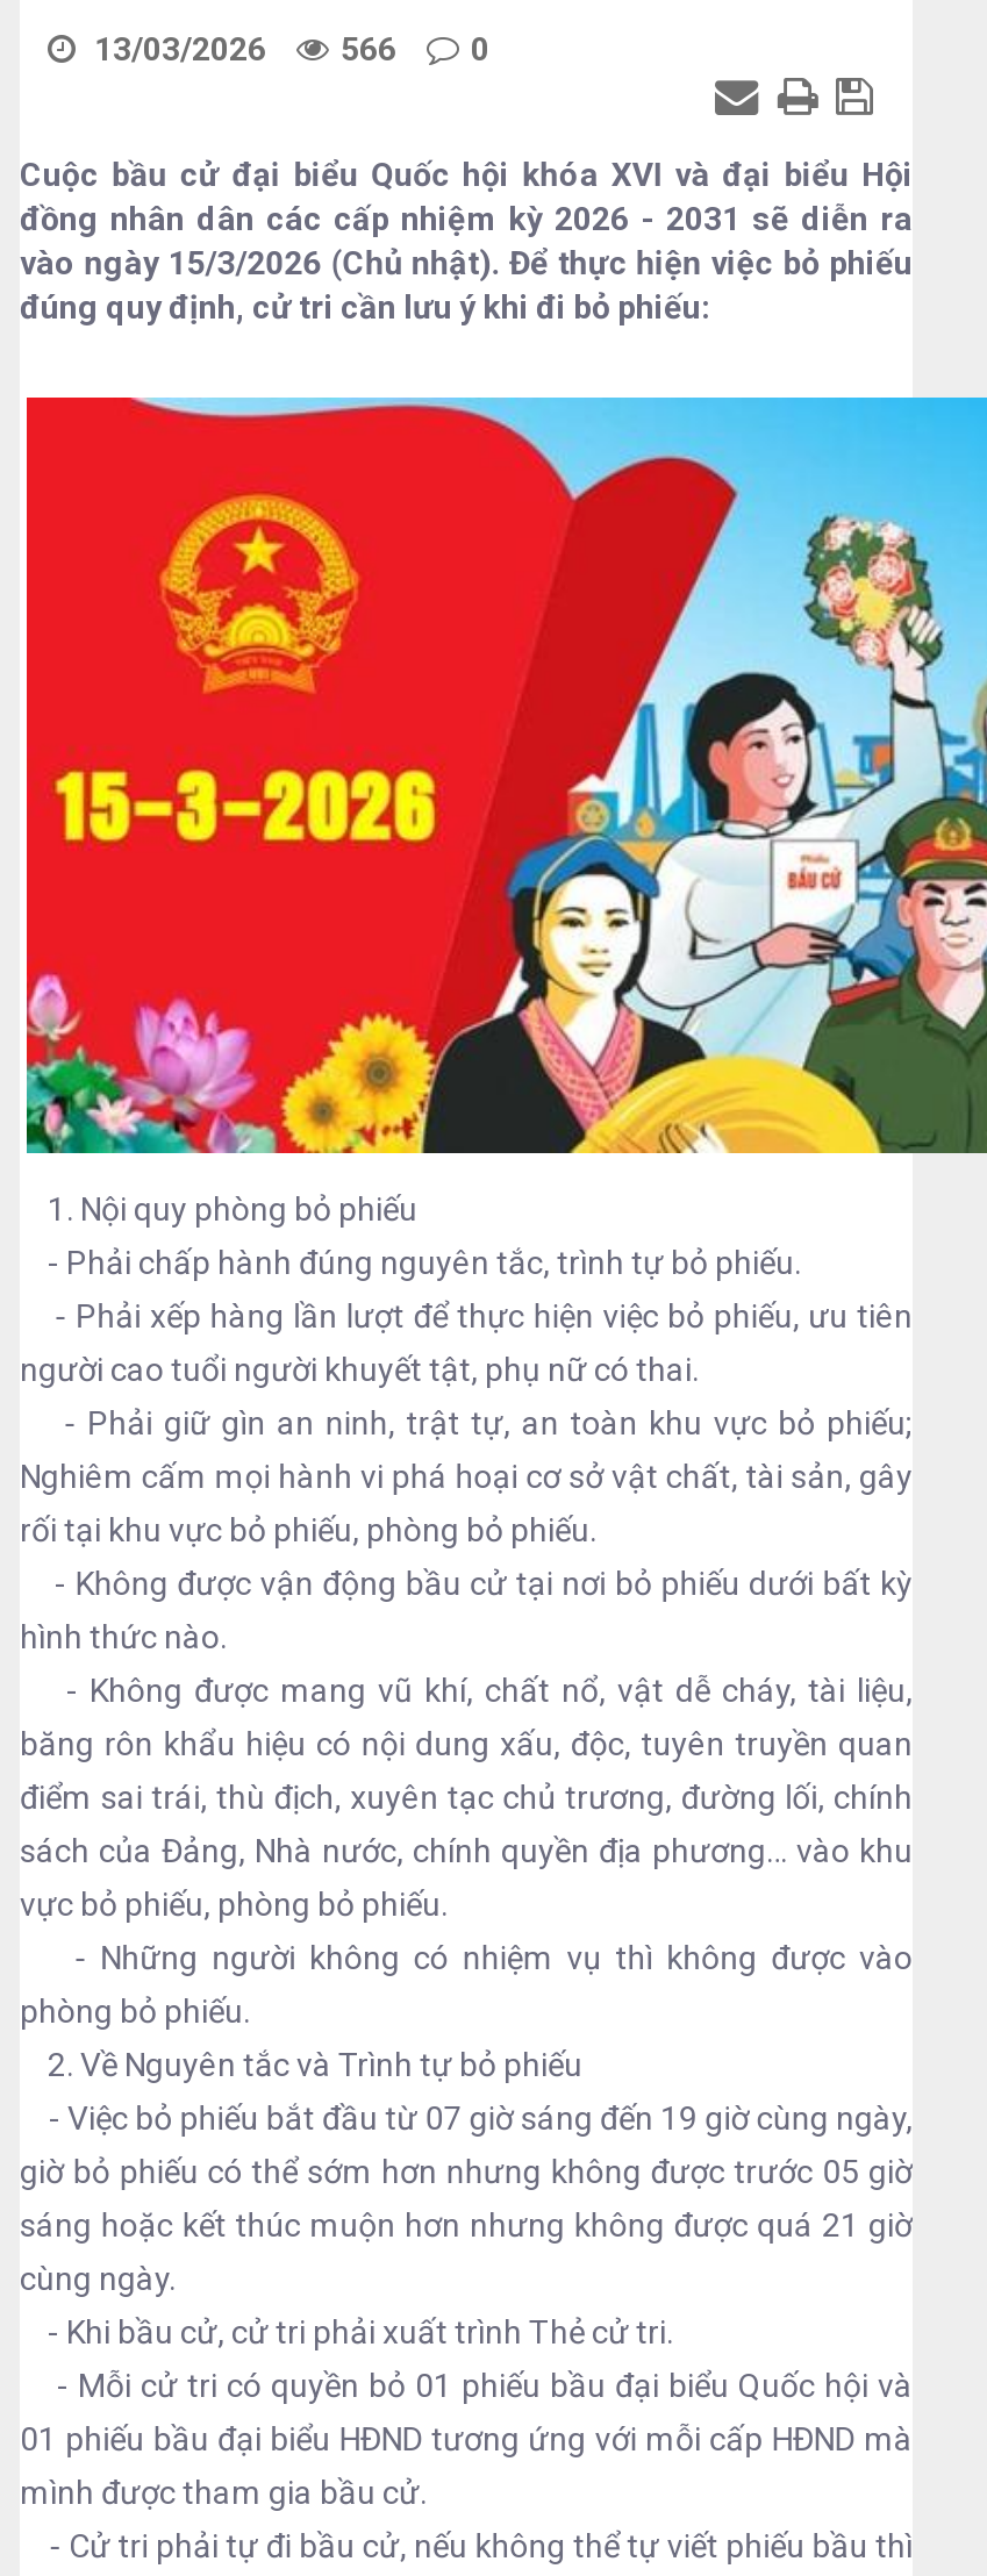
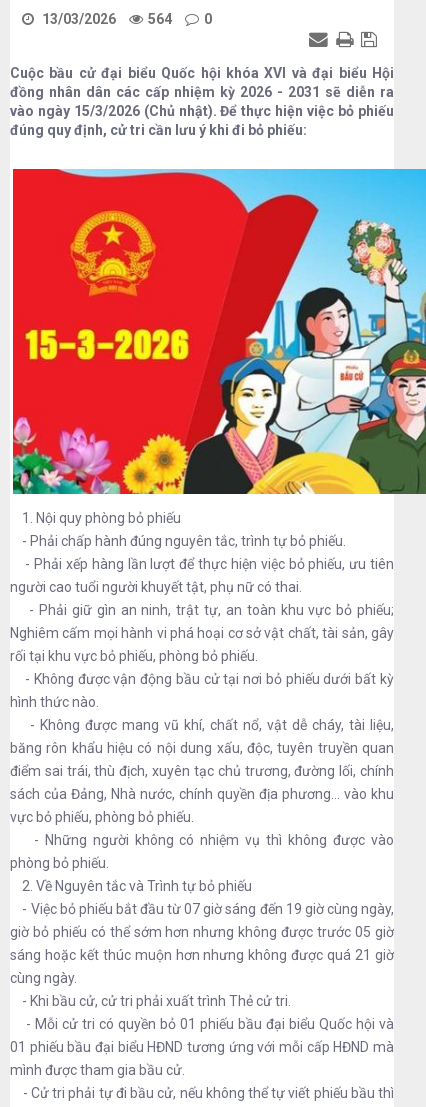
- 13/03/2026 566 0
+ 13/03/2026 564 0
